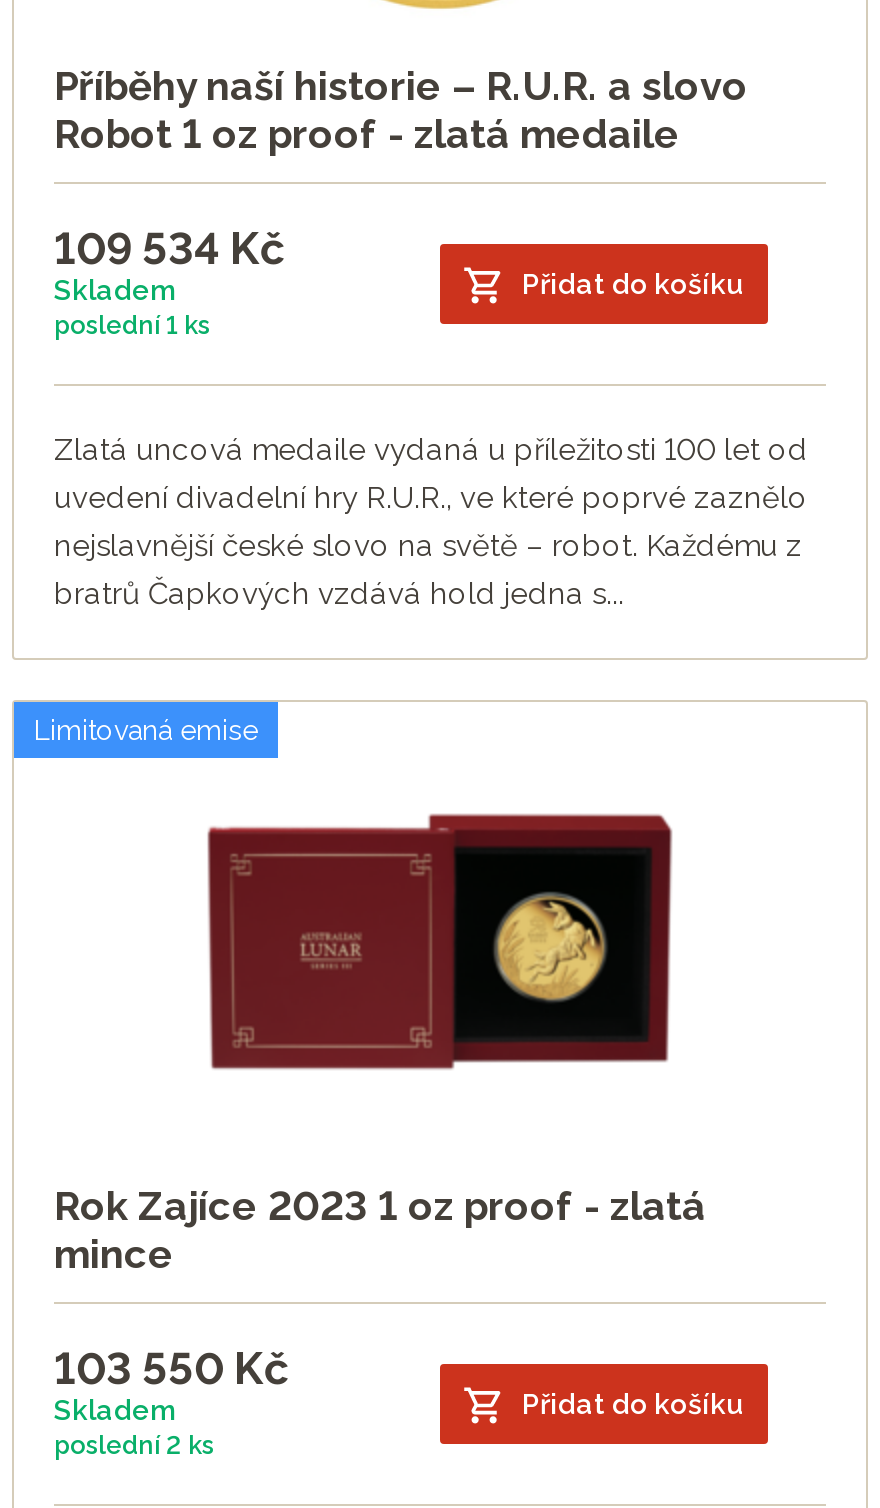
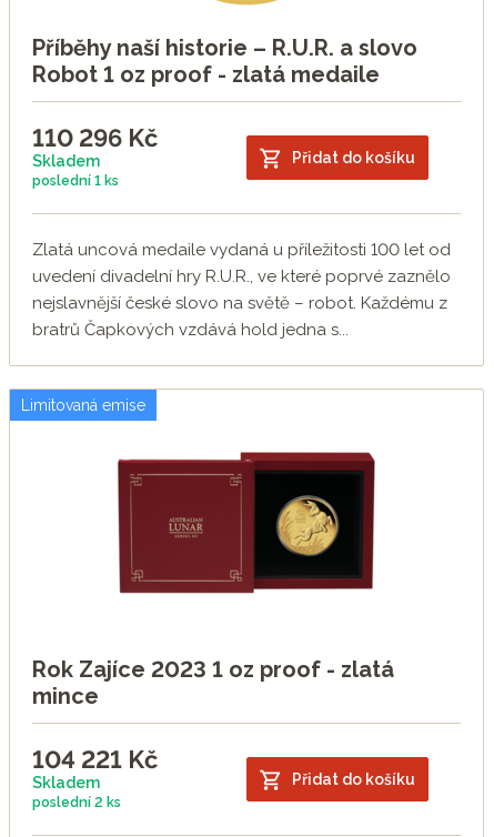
- 109 534 Kč
+ 110 296 Kč

- 103 550 Kč
+ 104 221 Kč
